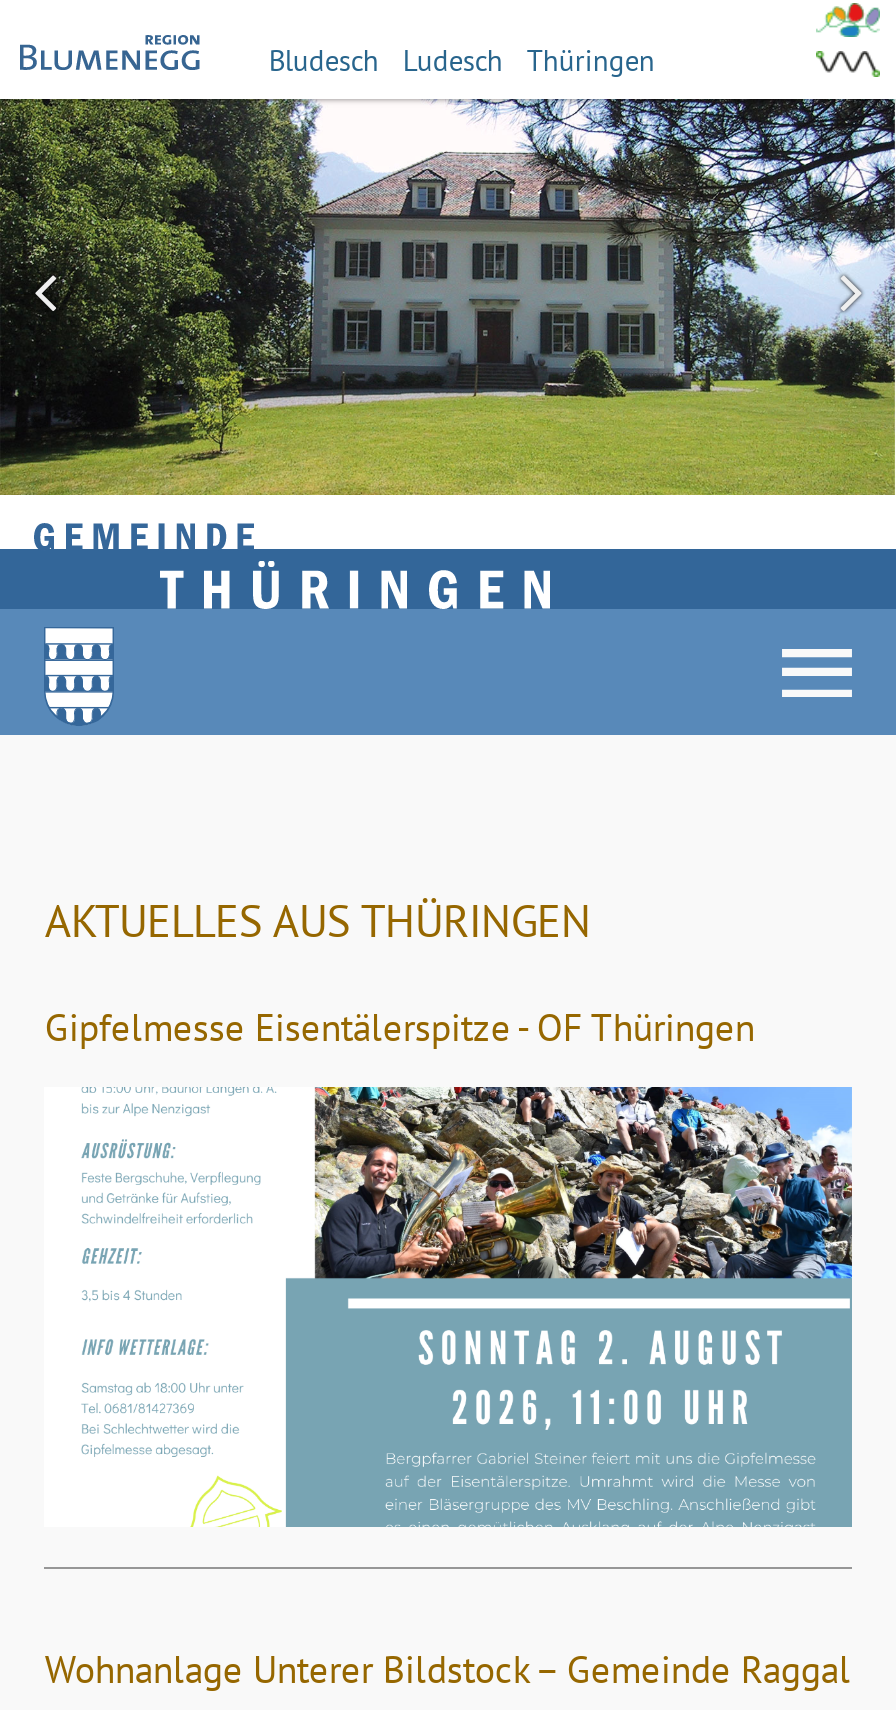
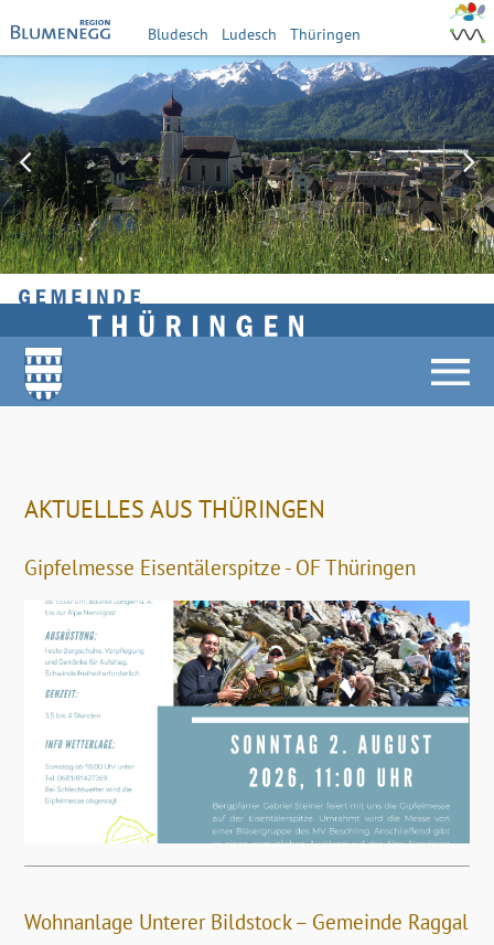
- [image]
+ [image]
